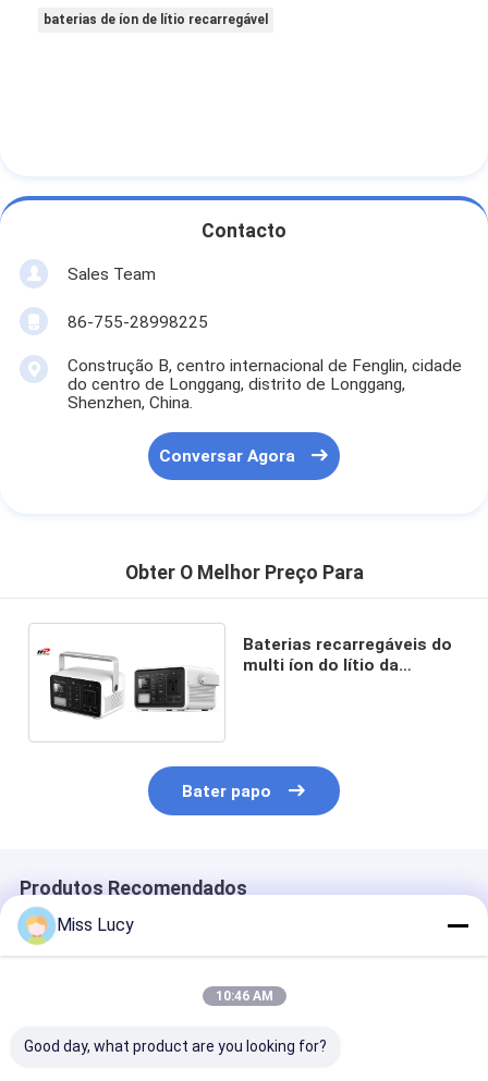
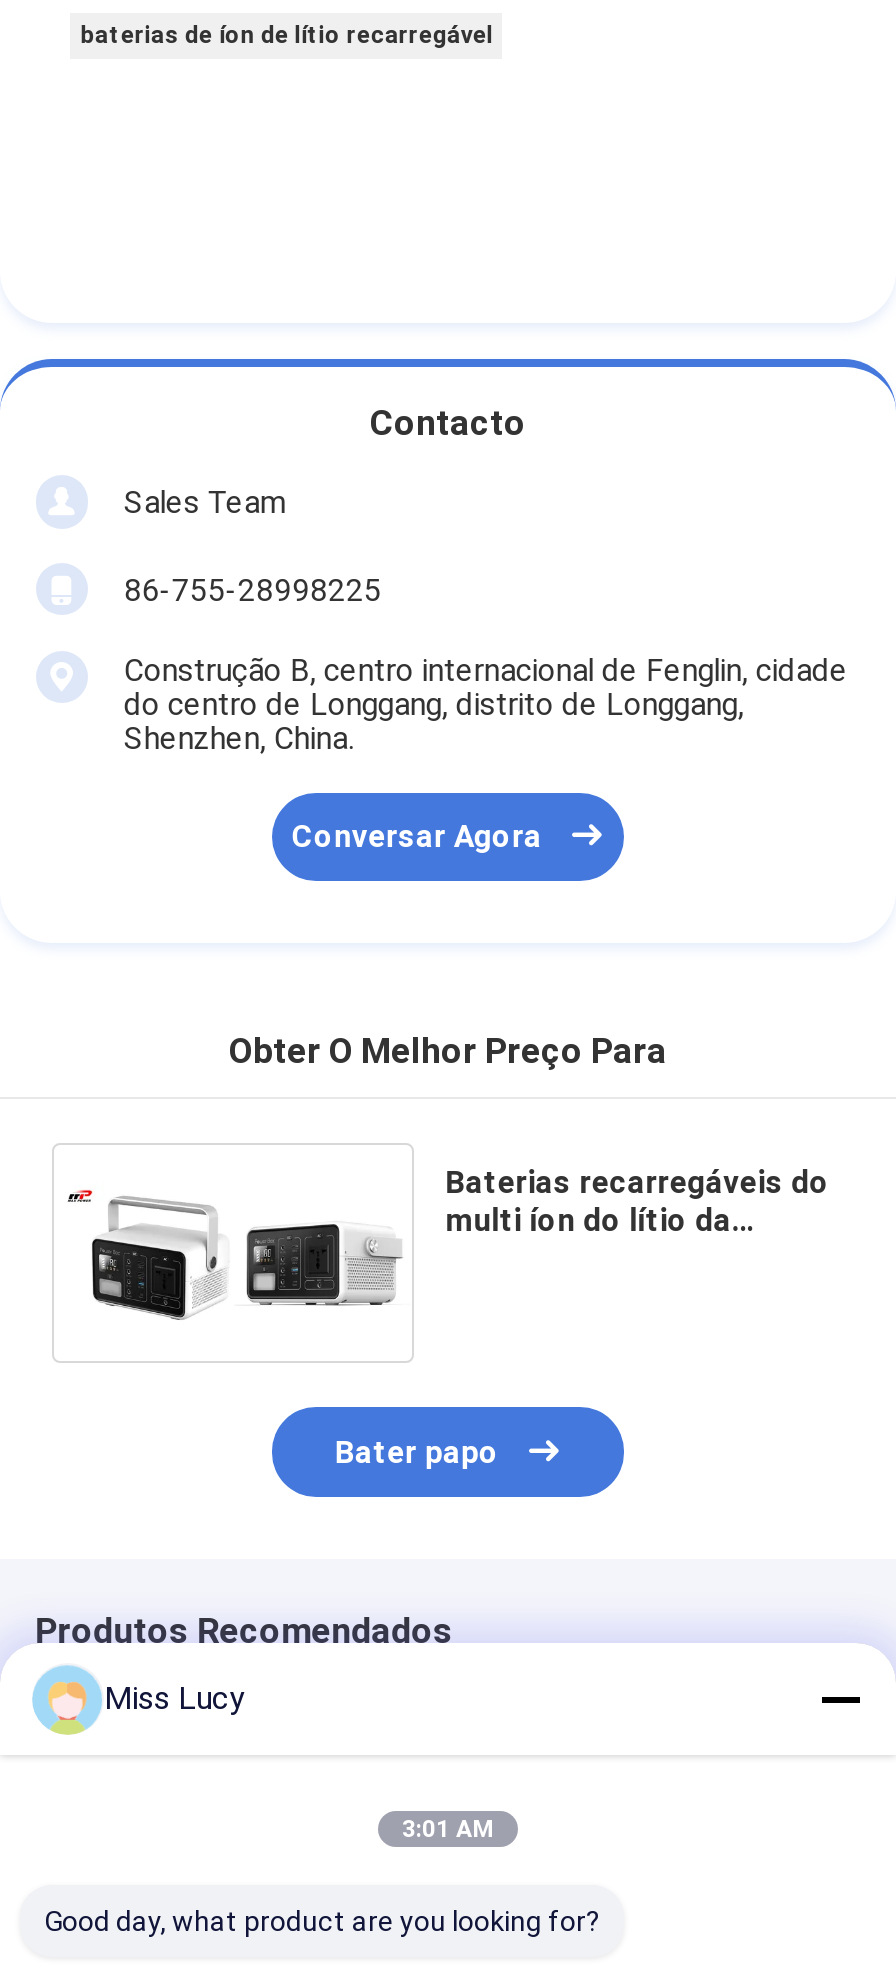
- 10:46 AM
+ 3:01 AM
